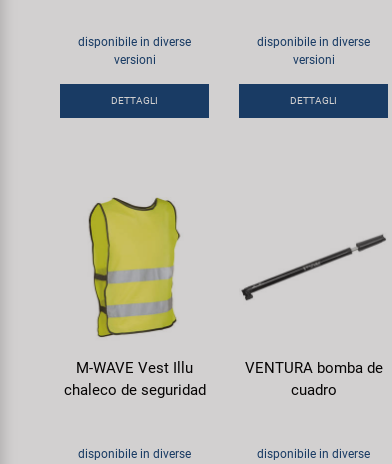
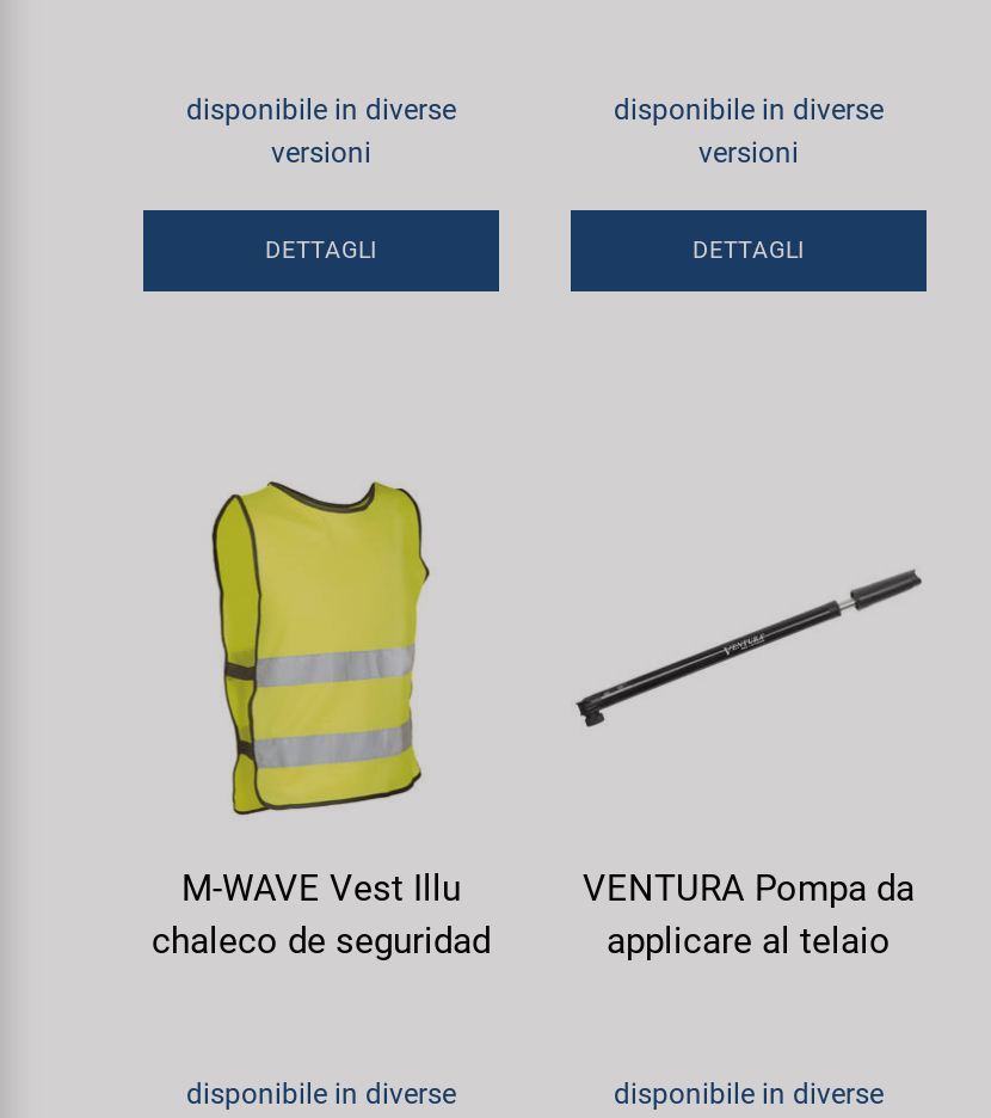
- VENTURA bomba de
- cuadro
+ VENTURA Pompa da
+ applicare al telaio
